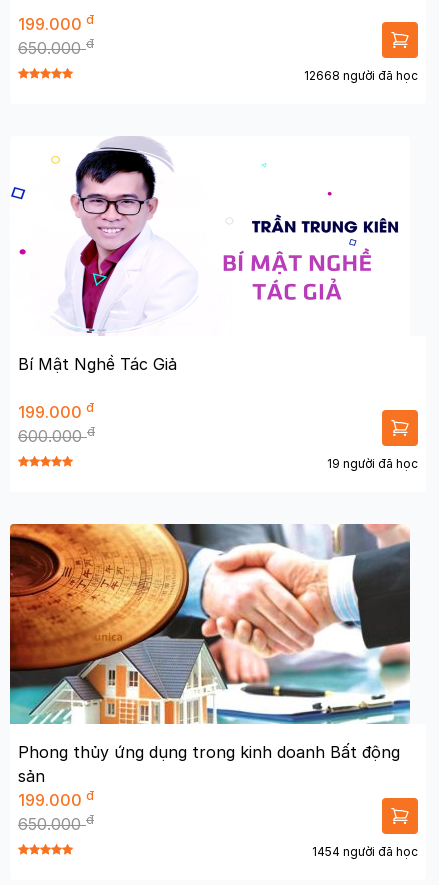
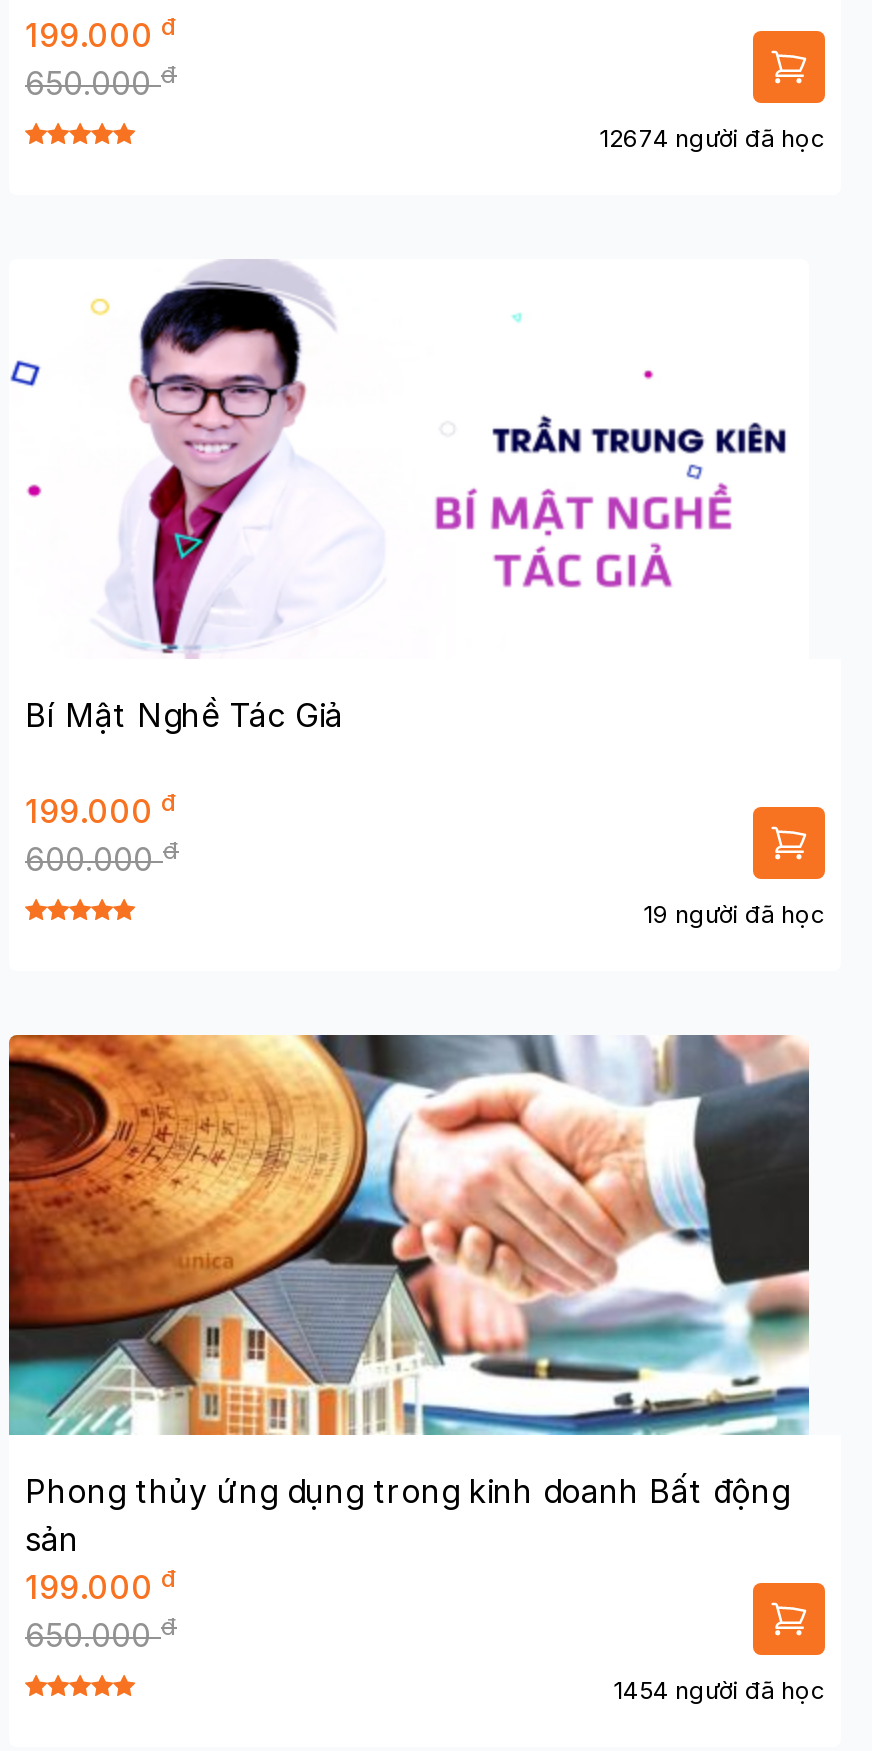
- 12668 người đã học
+ 12674 người đã học
